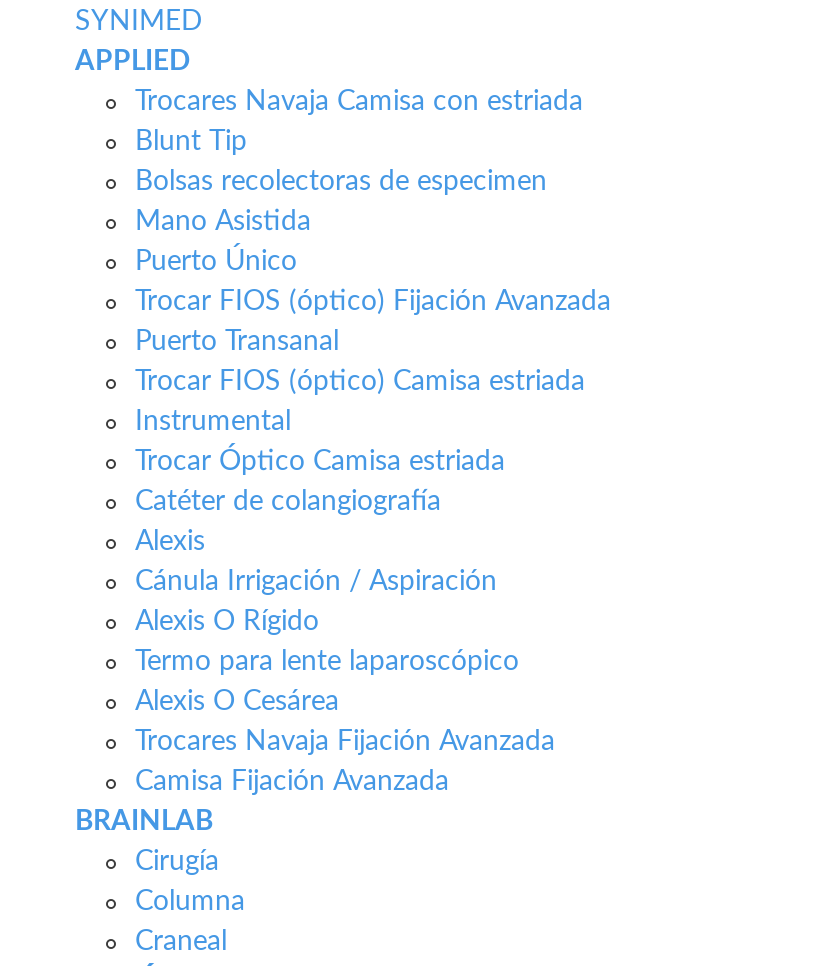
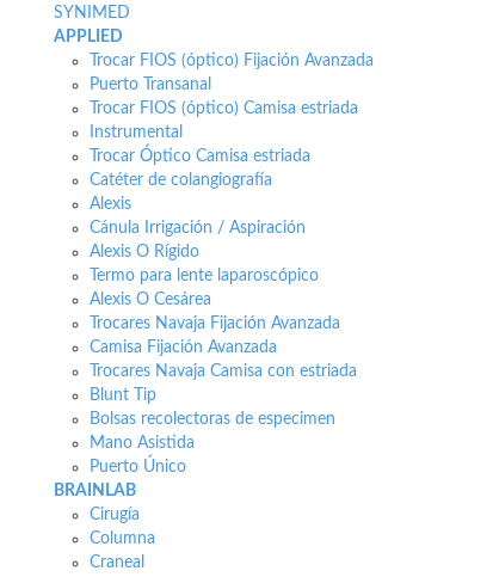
moved down: Trocares Navaja Camisa con estriada | Blunt Tip | Bolsas recolectoras de especimen | Mano Asistida | Puerto Único

moved up: Trocar FIOS (óptico) Fijación Avanzada | Puerto Transanal | Trocar FIOS (óptico) Camisa estriada | ... | Trocares Navaja Fijación Avanzada | Camisa Fijación Avanzada
